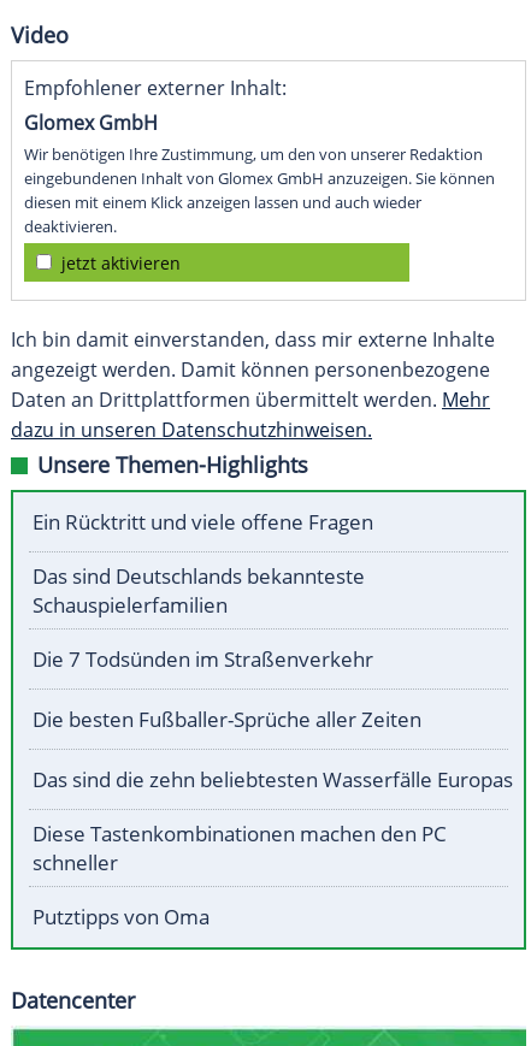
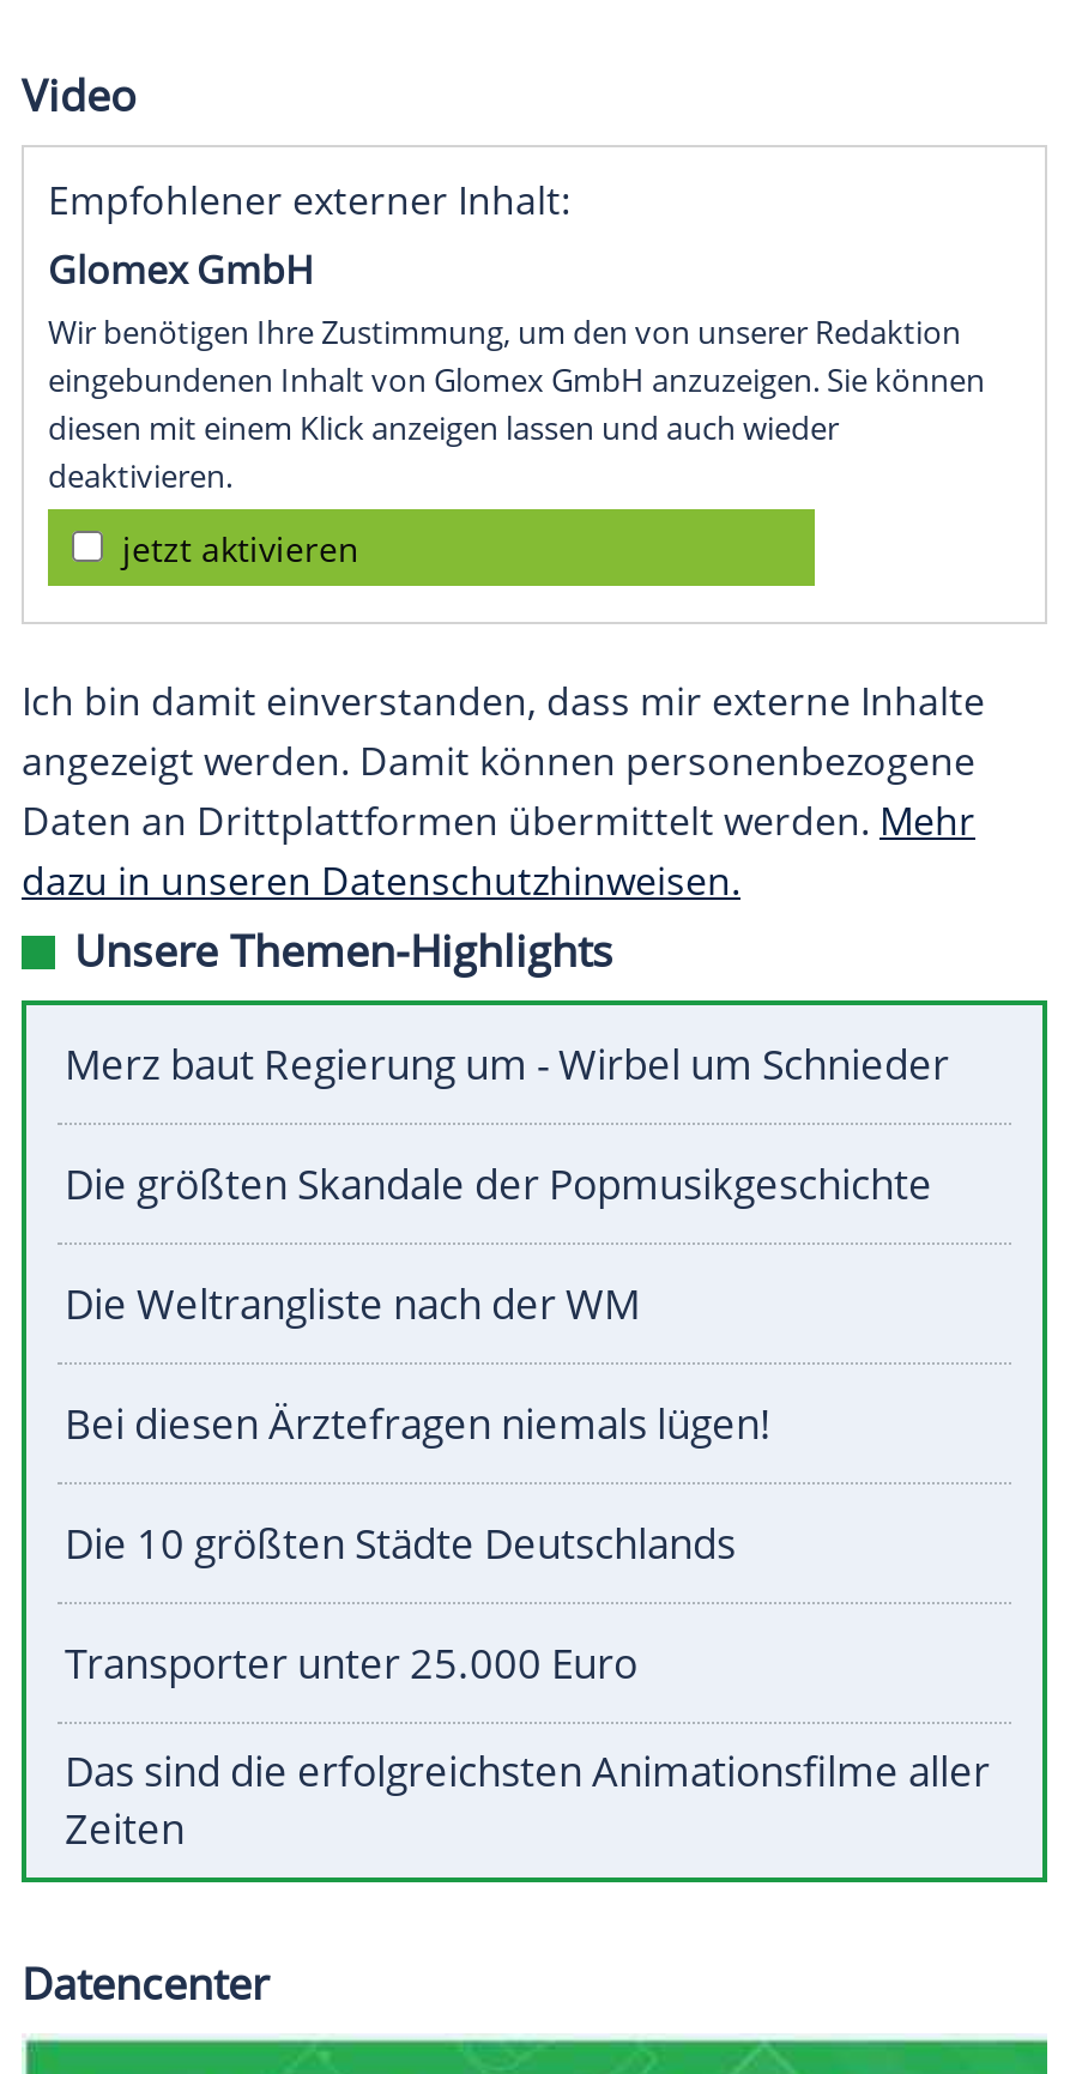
- Ein Rücktritt und viele offene Fragen
+ Merz baut Regierung um - Wirbel um Schnieder

- Das sind Deutschlands bekannteste
- Schauspielerfamilien
+ Die größten Skandale der Popmusikgeschichte

- Die 7 Todsünden im Straßenverkehr
+ Die Weltrangliste nach der WM

- Die besten Fußballer-Sprüche aller Zeiten
+ Bei diesen Ärztefragen niemals lügen!

- Das sind die zehn beliebtesten Wasserfälle Europas
+ Die 10 größten Städte Deutschlands

- Diese Tastenkombinationen machen den PC
- schneller
+ Transporter unter 25.000 Euro

- Putztipps von Oma
+ Das sind die erfolgreichsten Animationsfilme aller
+ Zeiten
